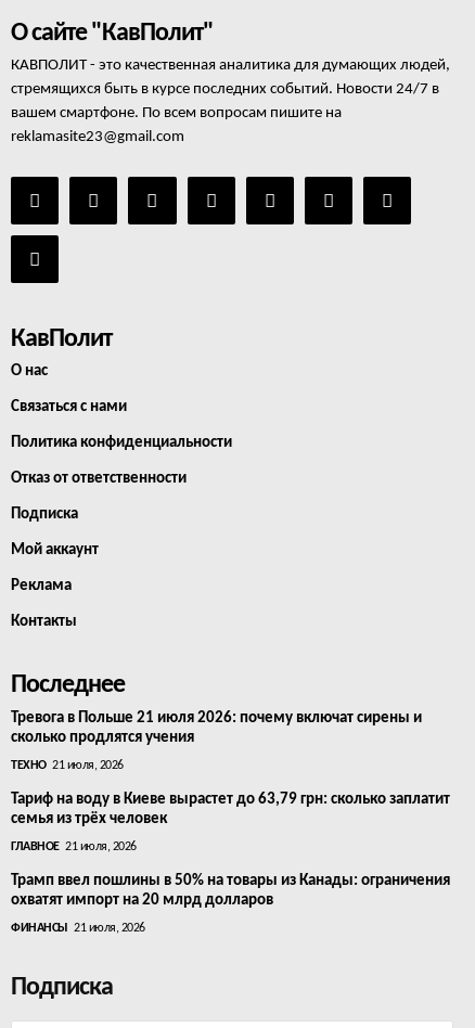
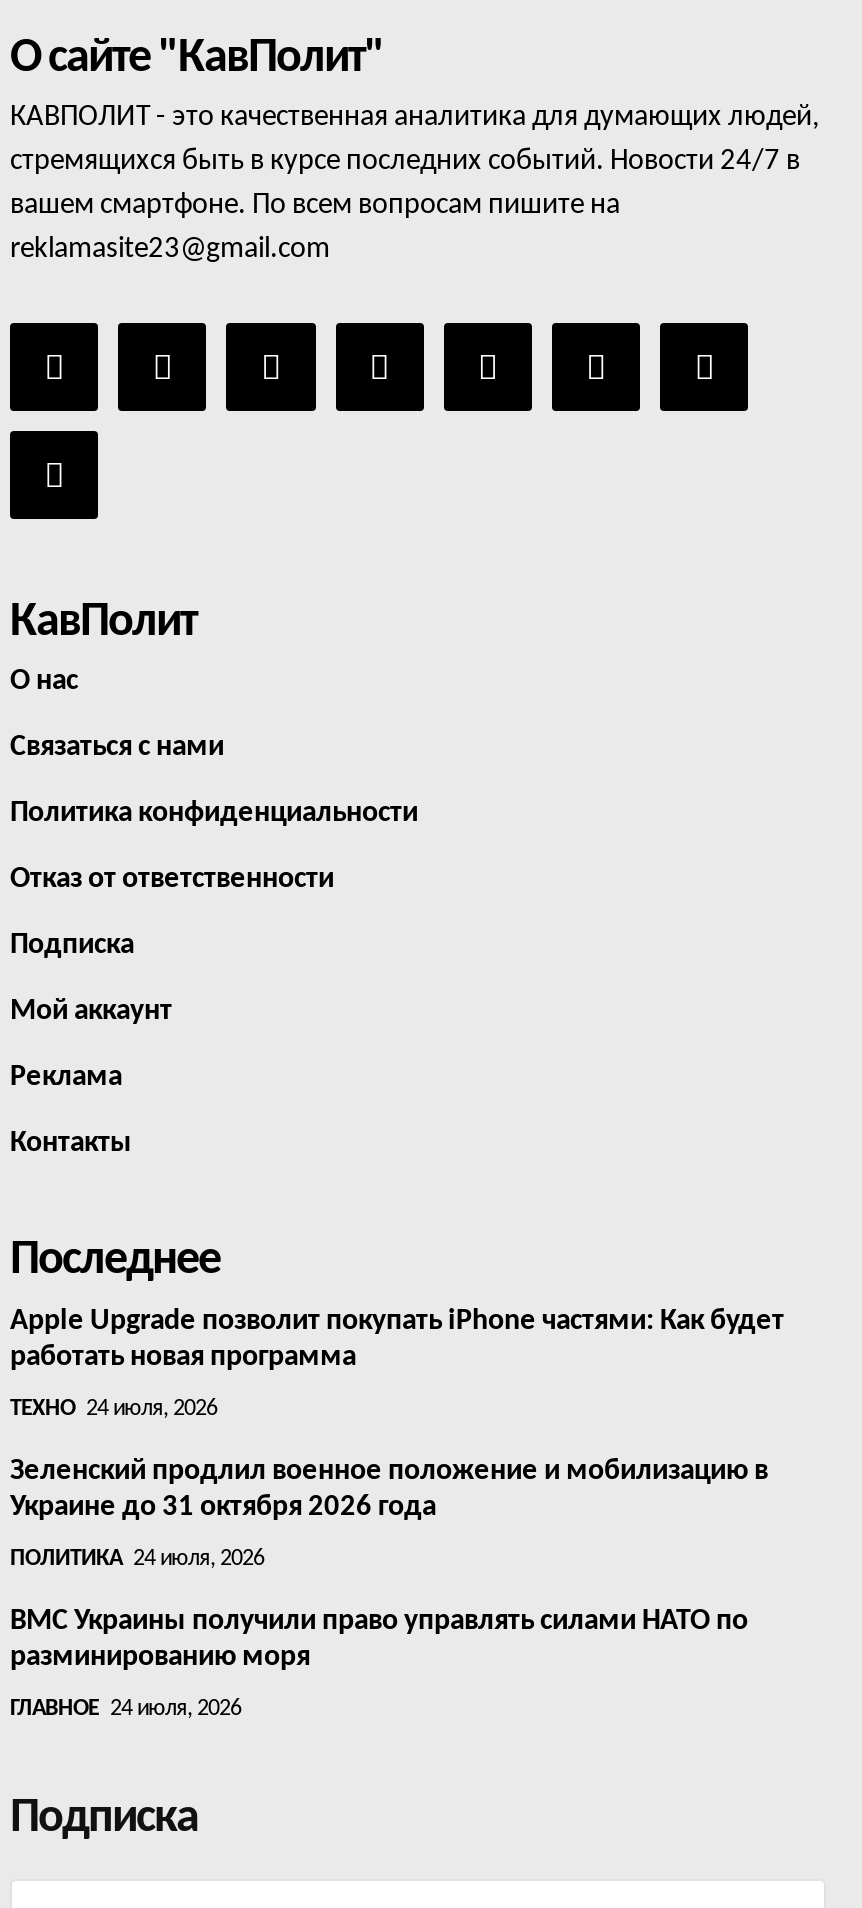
- Тревога в Польше 21 июля 2026: почему включат сирены и
- сколько продлятся учения
+ Apple Upgrade позволит покупать iPhone частями: Как будет
+ работать новая программа

- ТЕХНО 21 июля, 2026
+ ТЕХНО 24 июля, 2026

- Тариф на воду в Киеве вырастет до 63,79 грн: сколько заплатит
- семья из трёх человек
+ Зеленский продлил военное положение и мобилизацию в
+ Украине до 31 октября 2026 года

- ГЛАВНОЕ 21 июля, 2026
+ ПОЛИТИКА 24 июля, 2026

- Трамп ввел пошлины в 50% на товары из Канады: ограничения
- охватят импорт на 20 млрд долларов
+ ВМС Украины получили право управлять силами НАТО по
+ разминированию моря

- ФИНАНСЫ 21 июля, 2026
+ ГЛАВНОЕ 24 июля, 2026
